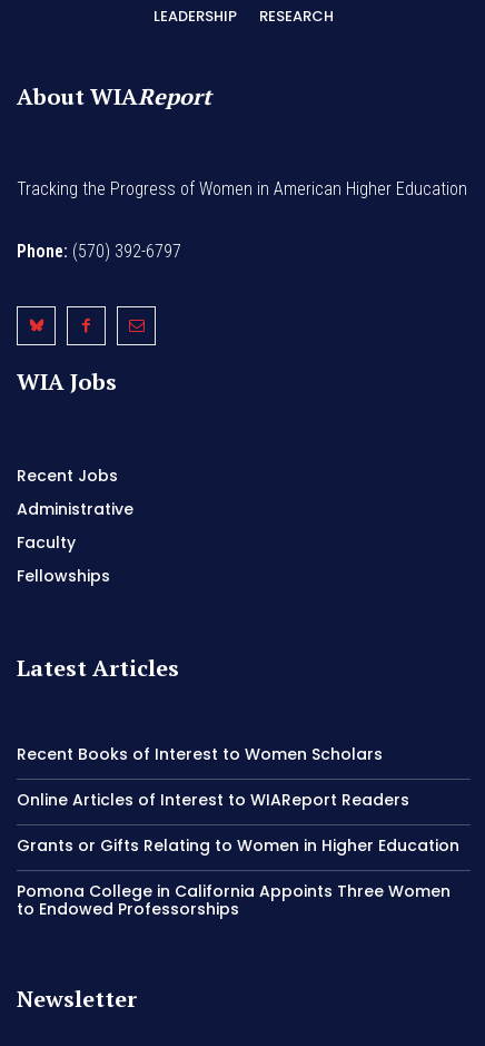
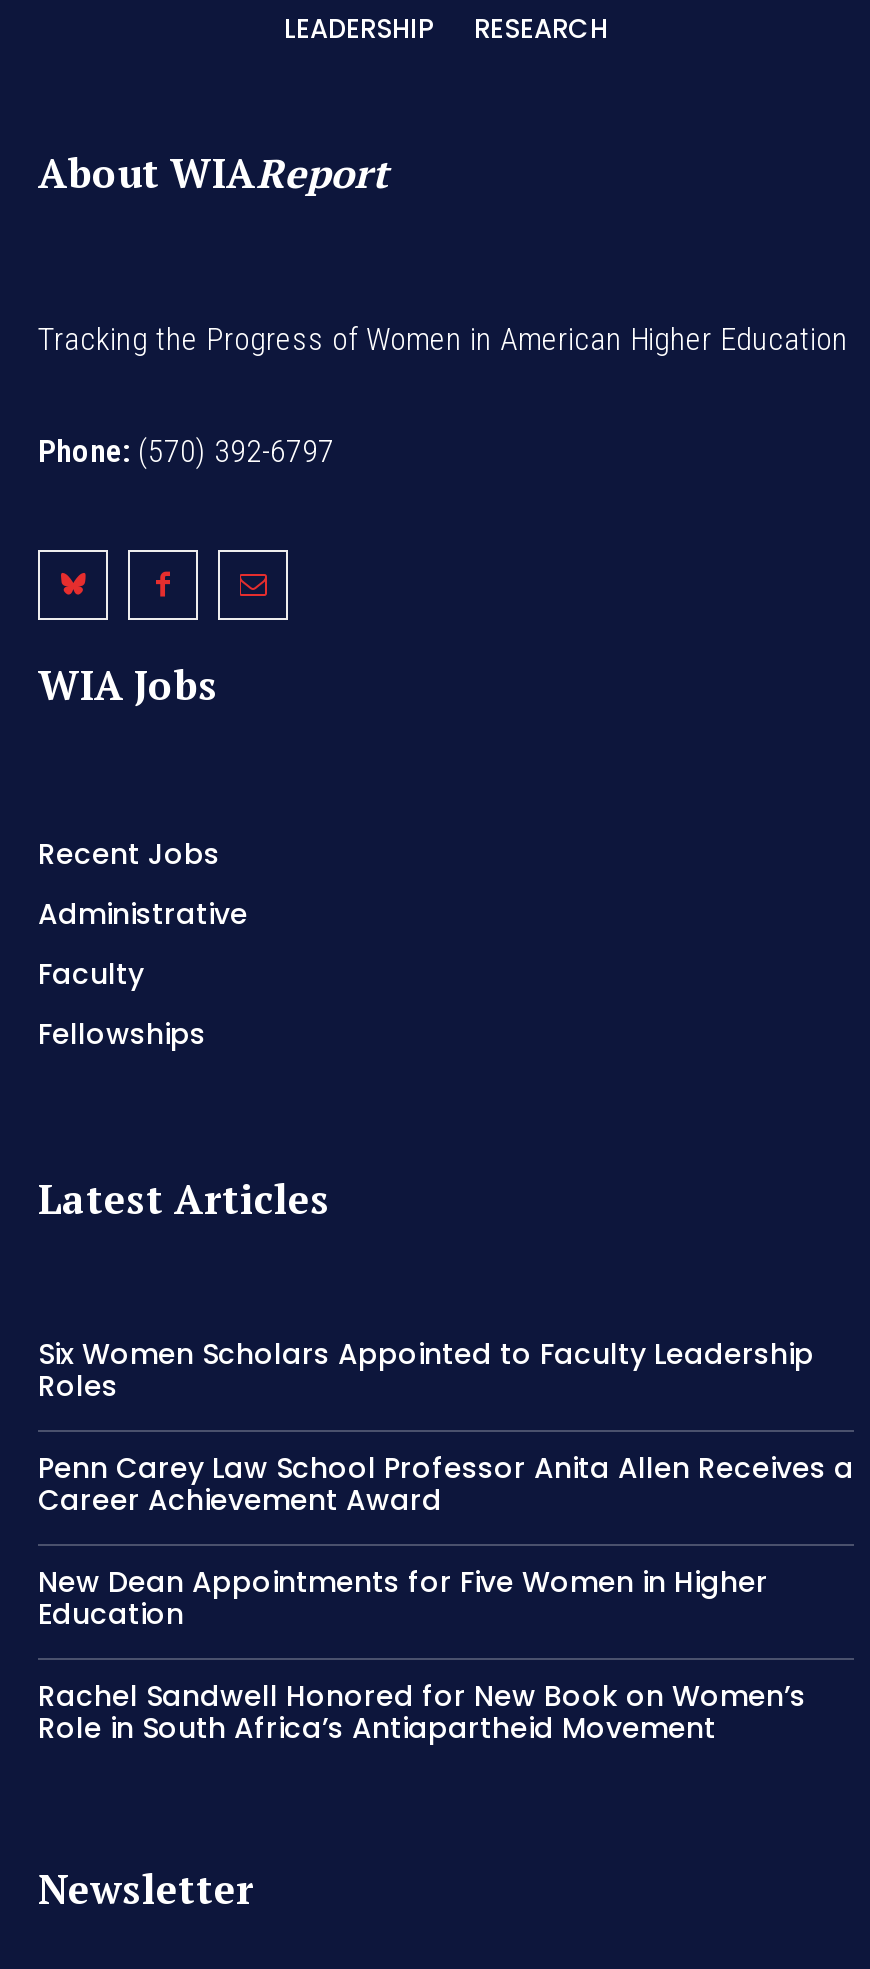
- Recent Books of Interest to Women Scholars
+ Six Women Scholars Appointed to Faculty Leadership
+ Roles

- Online Articles of Interest to WIAReport Readers
+ Penn Carey Law School Professor Anita Allen Receives a
+ Career Achievement Award

- Grants or Gifts Relating to Women in Higher Education
+ New Dean Appointments for Five Women in Higher
+ Education

- Pomona College in California Appoints Three Women
- to Endowed Professorships
+ Rachel Sandwell Honored for New Book on Women’s
+ Role in South Africa’s Antiapartheid Movement
